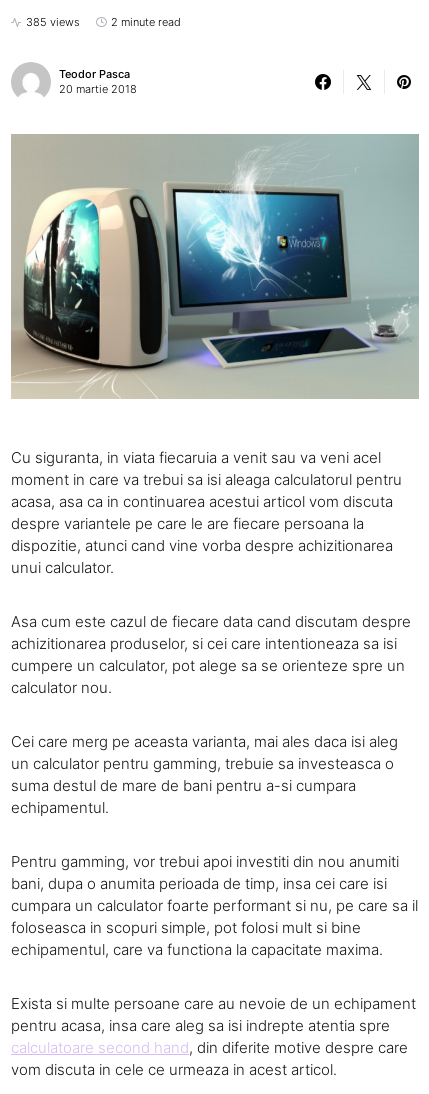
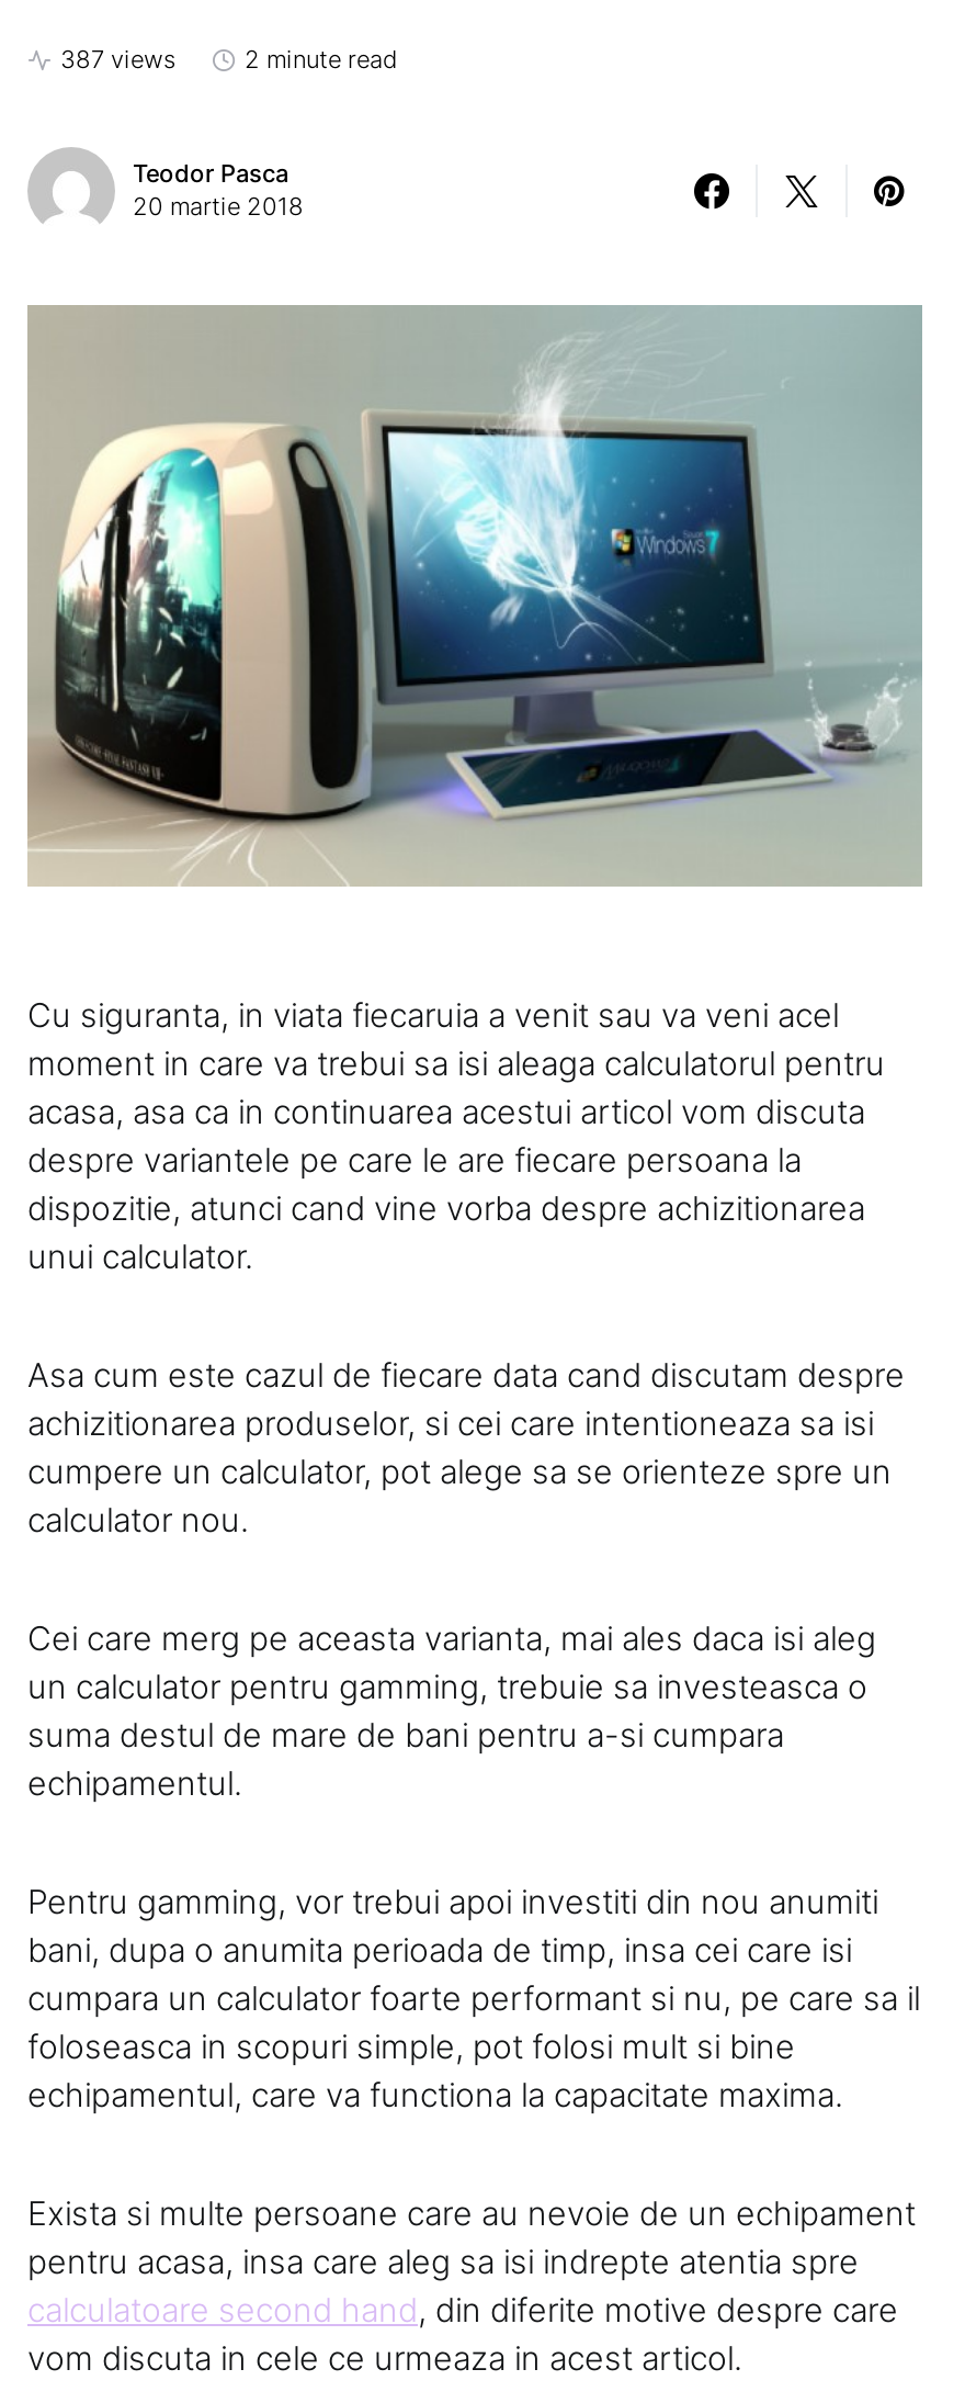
- 385 views
+ 387 views
